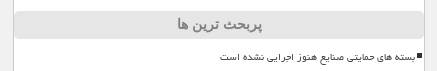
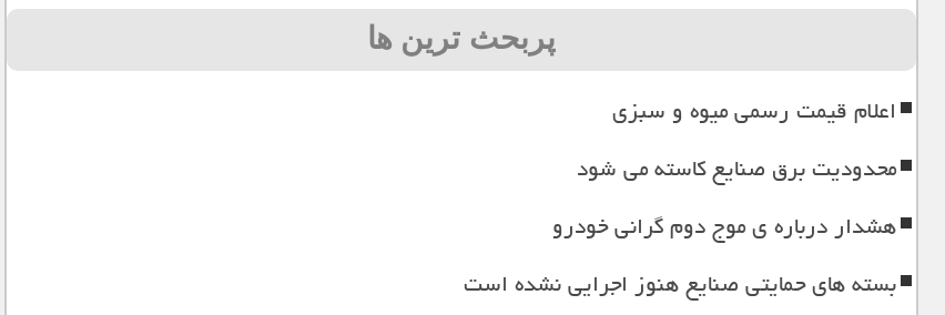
+ اعلام قیمت رسمی میوه و سبزی
+ محدودیت برق صنایع کاسته می شود
+ هشدار درباره ی موج دوم گرانی خودرو
